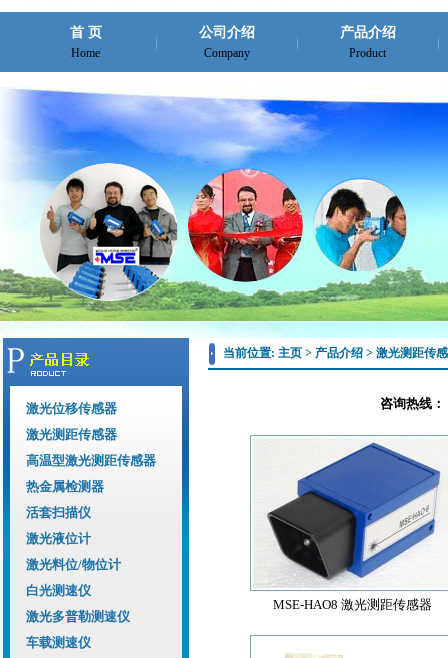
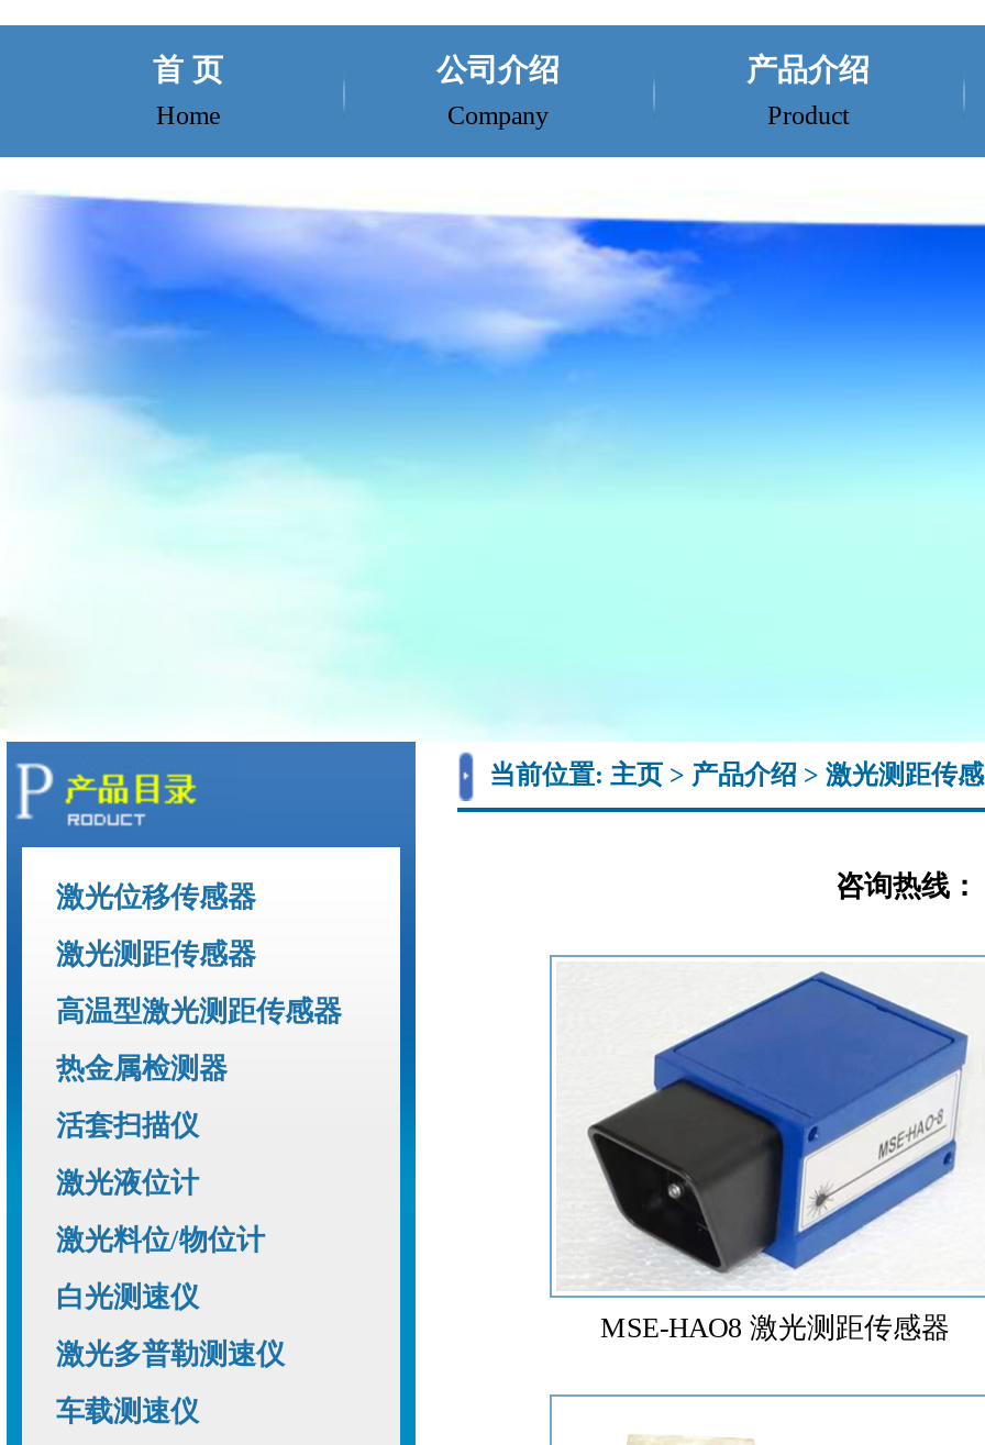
- [image]
+ [image]
